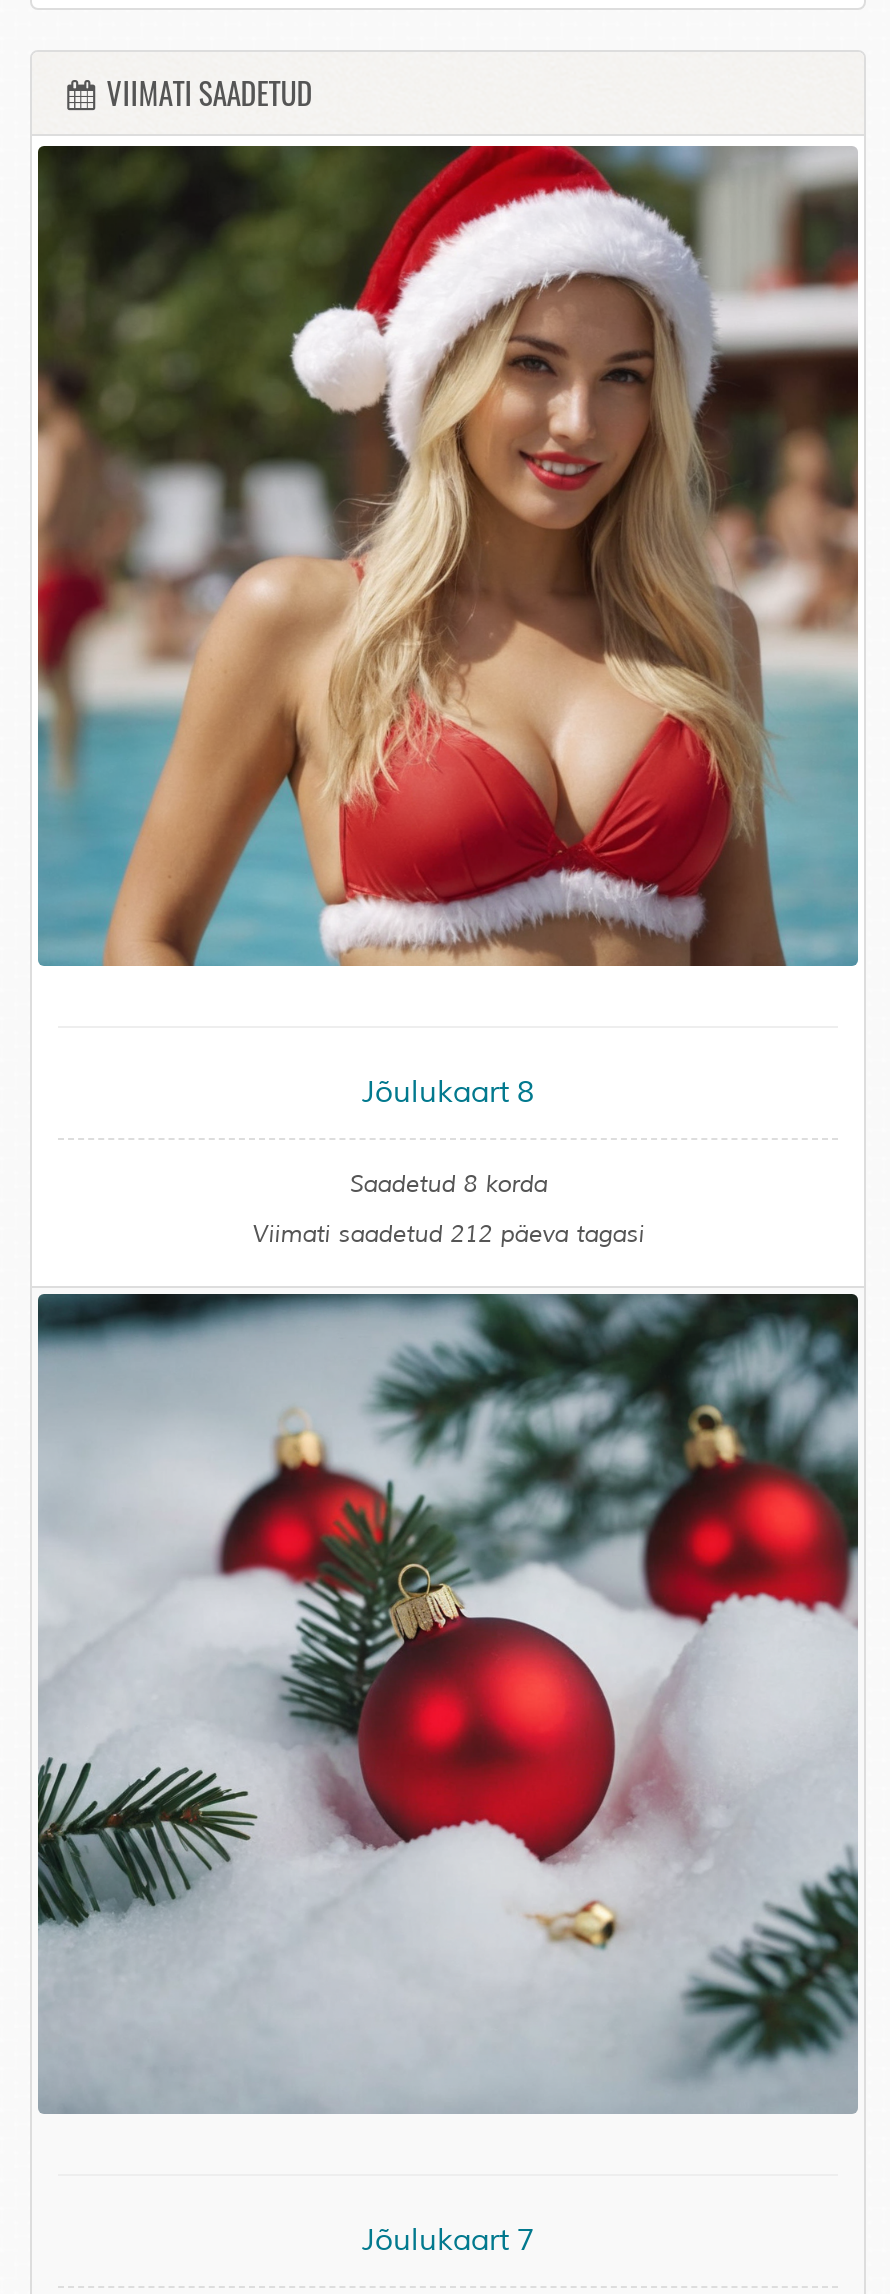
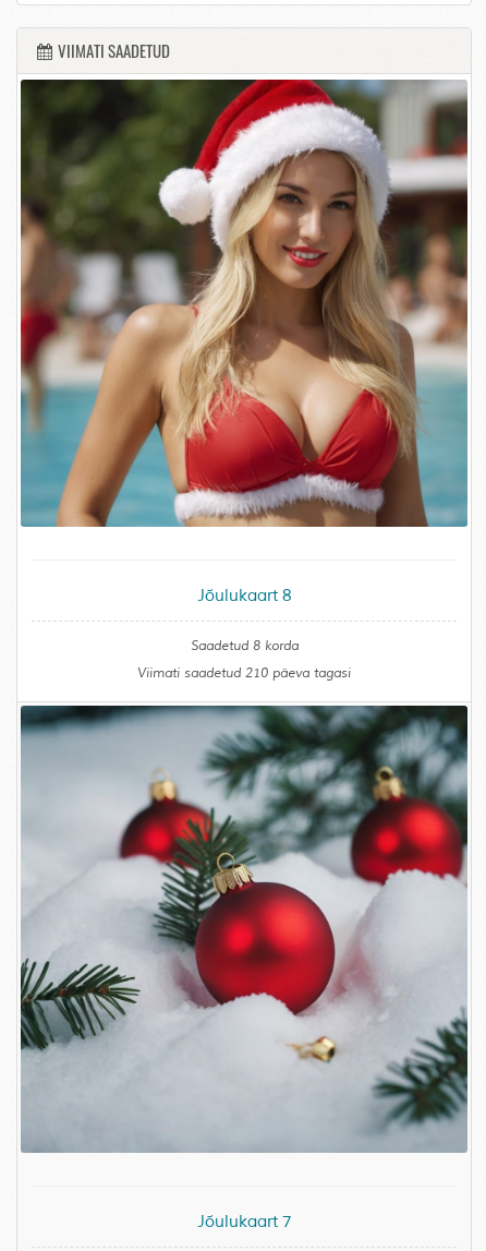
- Viimati saadetud 212 päeva tagasi
+ Viimati saadetud 210 päeva tagasi
